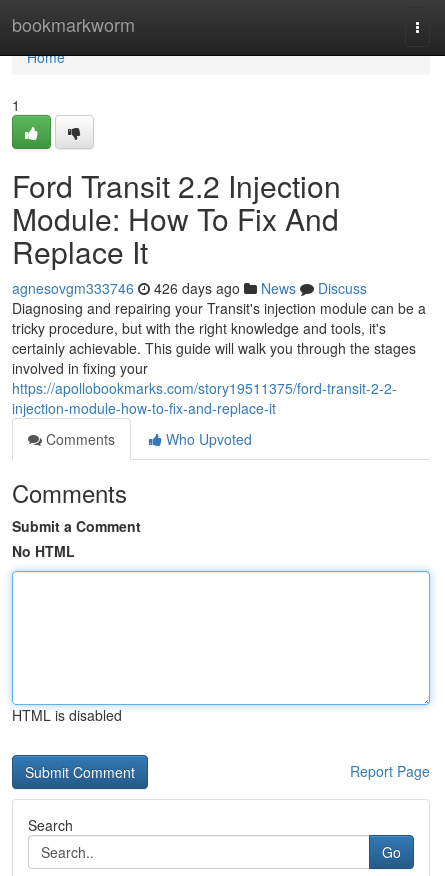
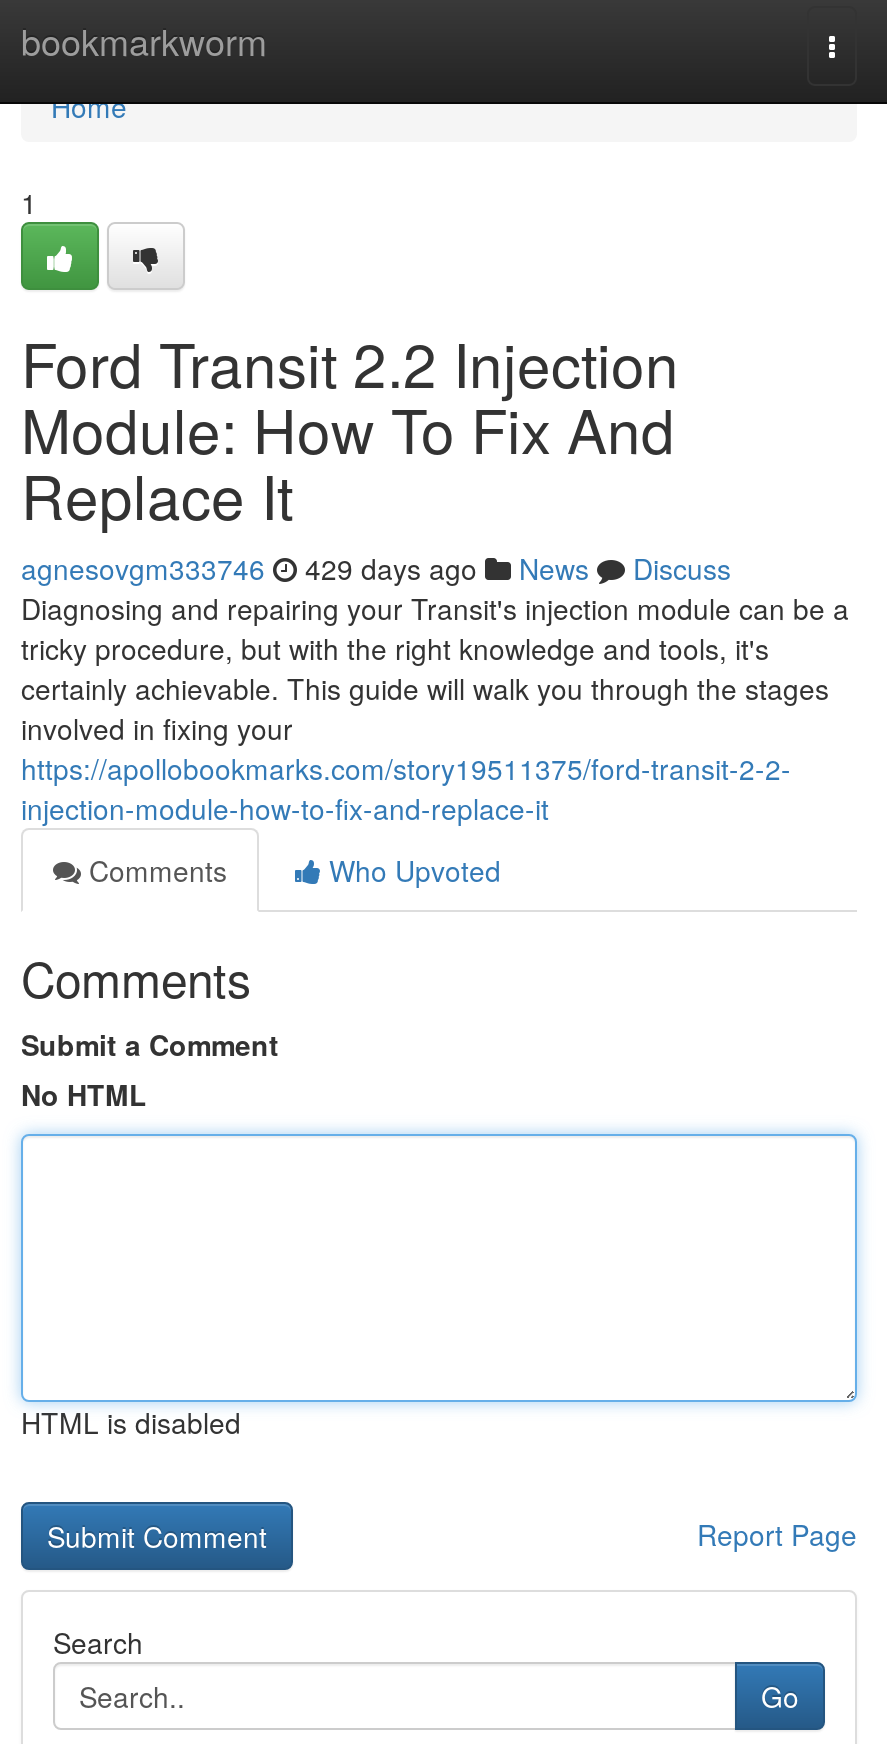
- agnesovgm333746 426 days ago News Discuss
+ agnesovgm333746 429 days ago News Discuss
